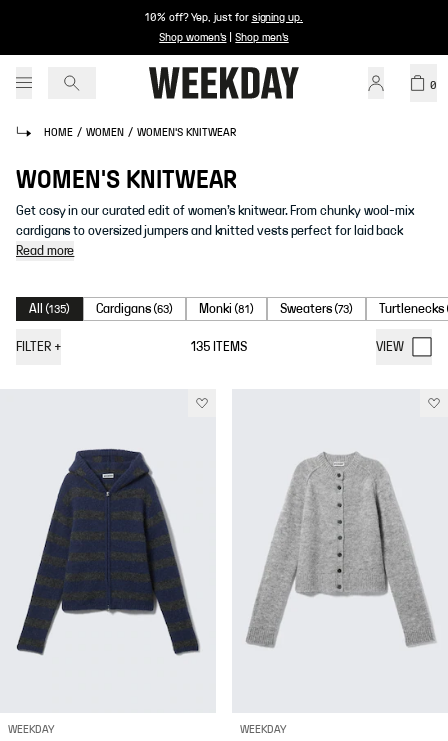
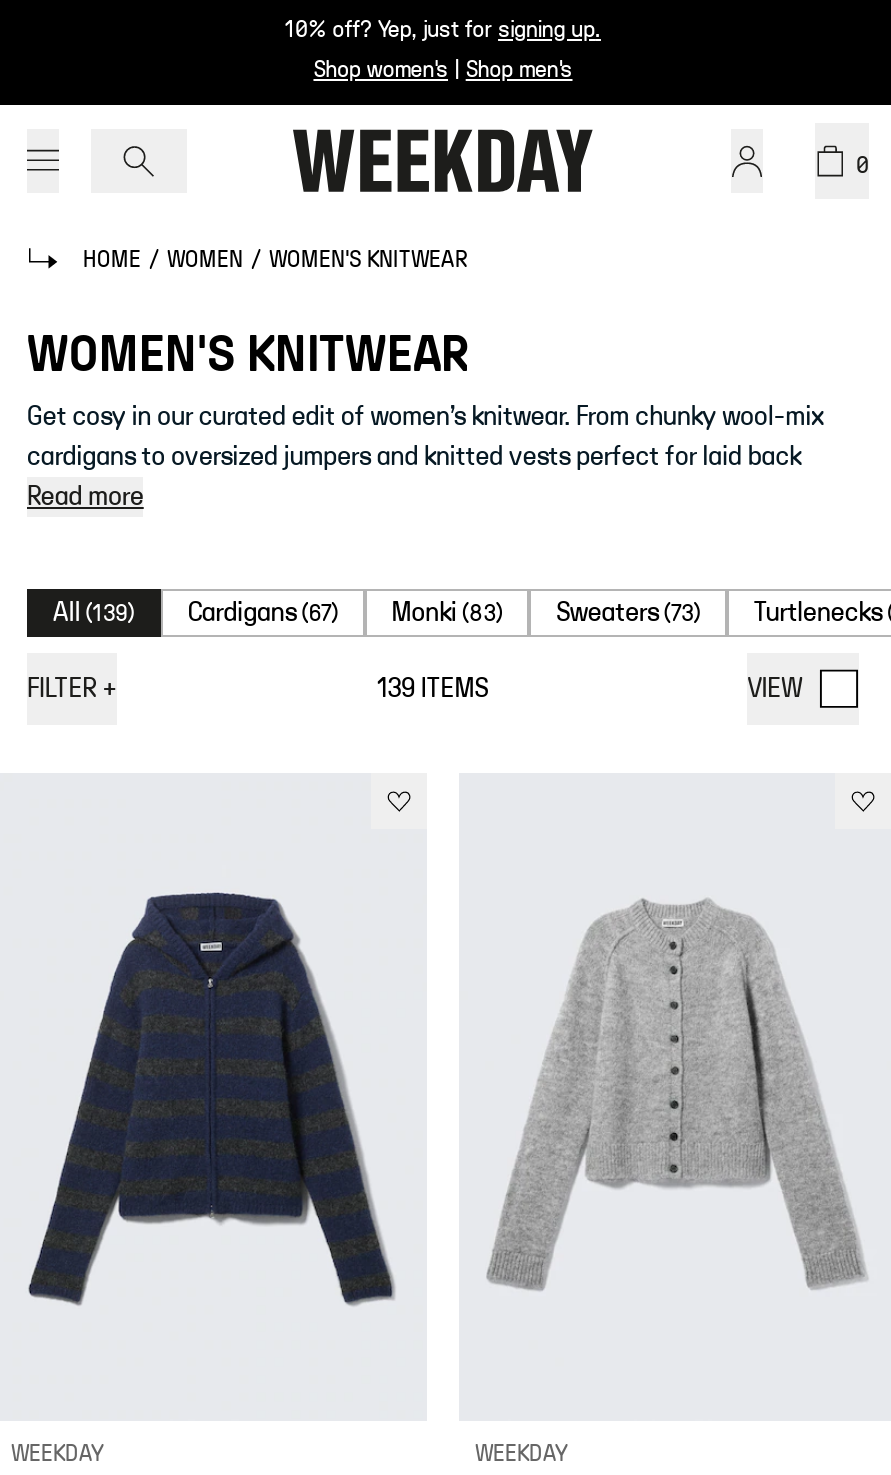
- All (135)
+ All (139)

- Cardigans (63)
+ Cardigans (67)

- Monki (81)
+ Monki (83)

- 135 ITEMS
+ 139 ITEMS
